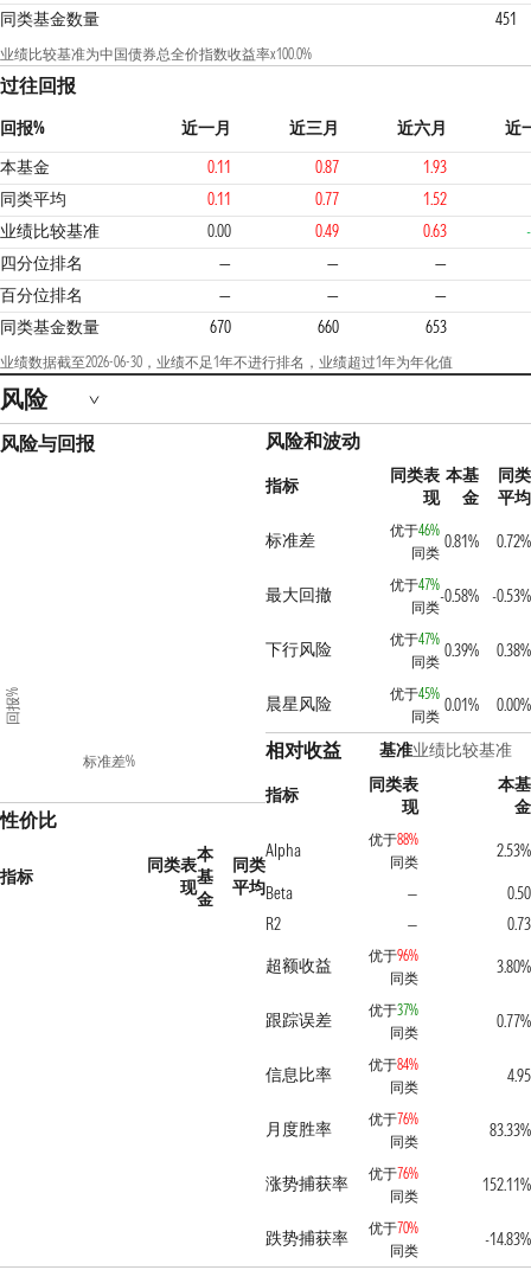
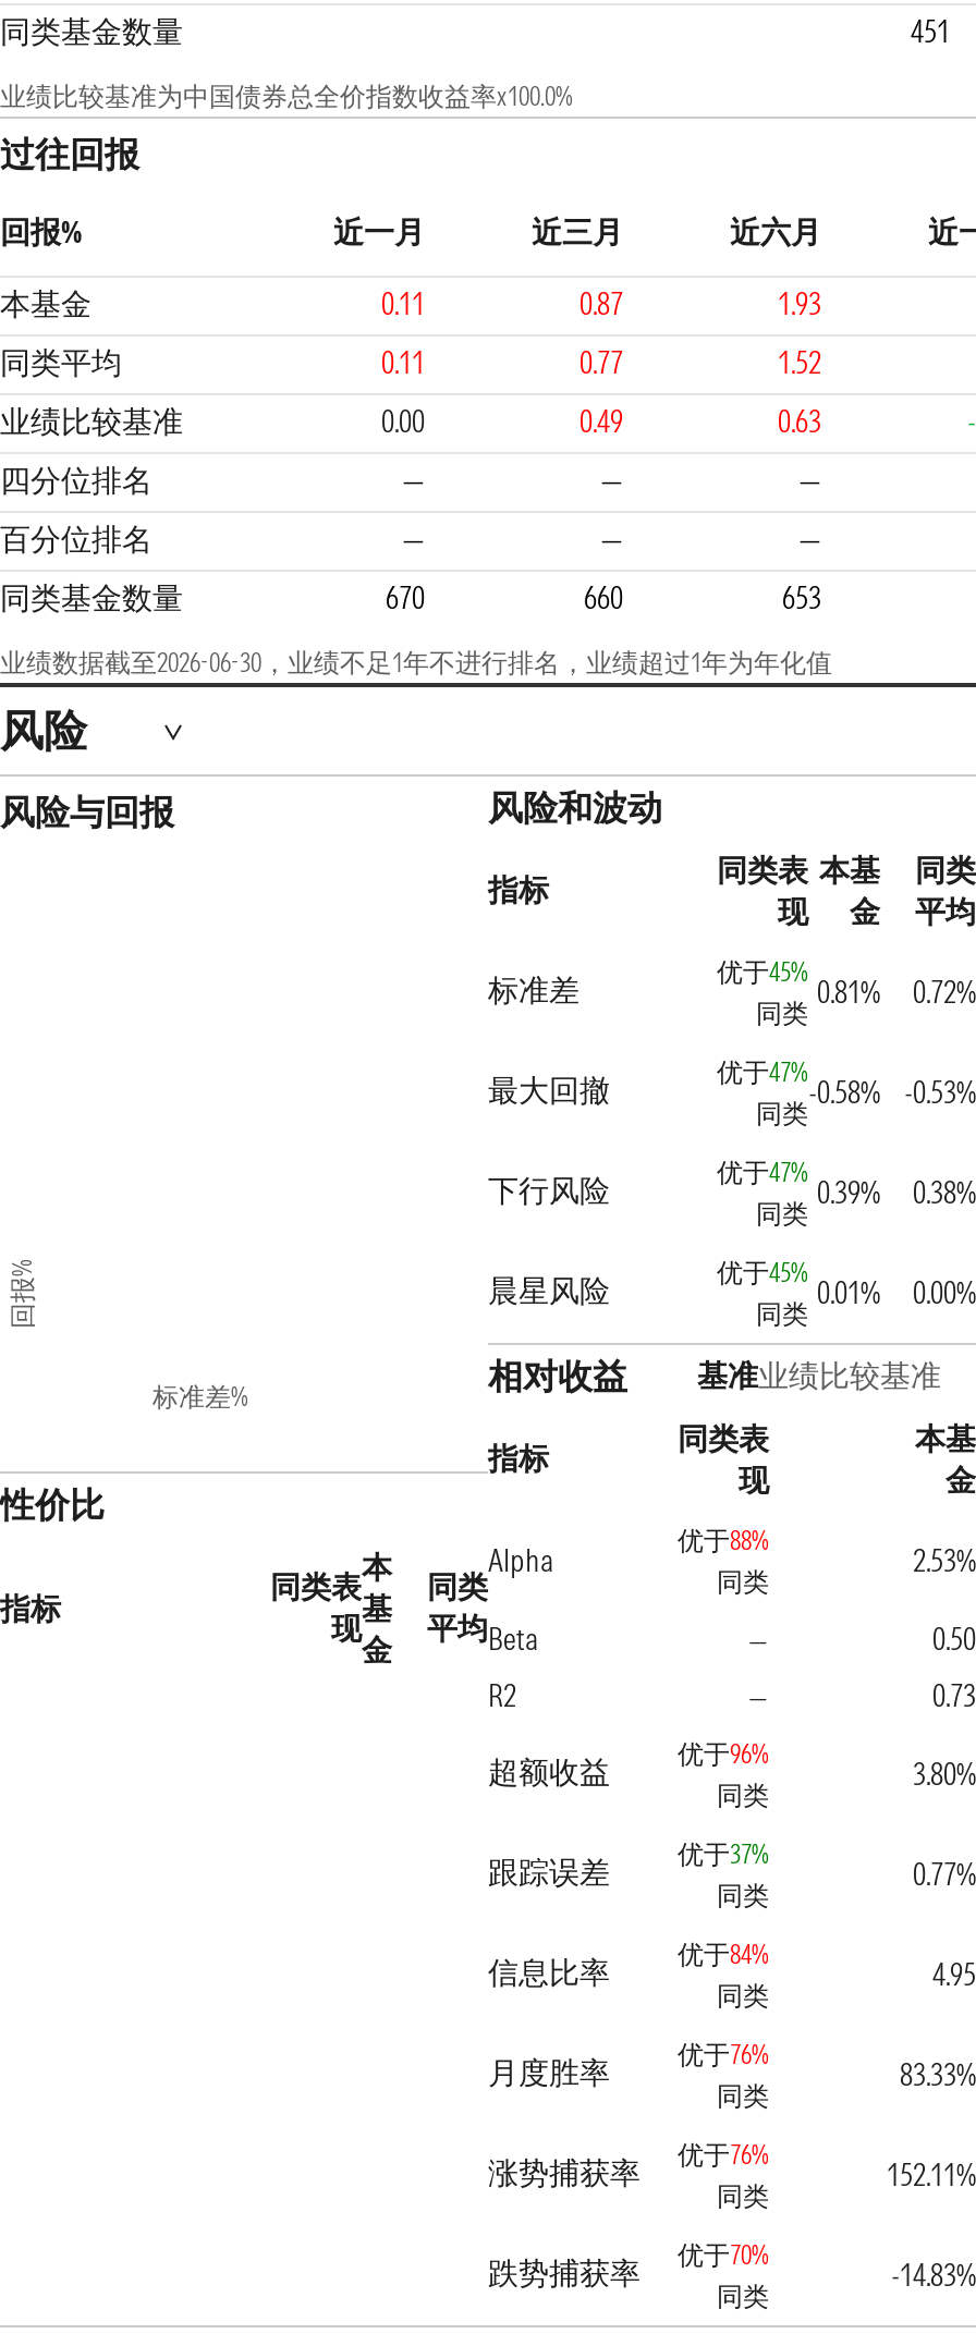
- 优于46%
+ 优于45%
